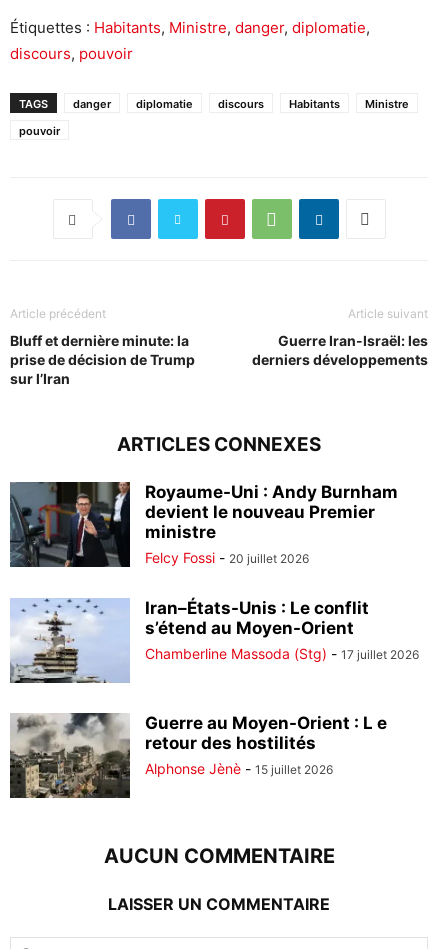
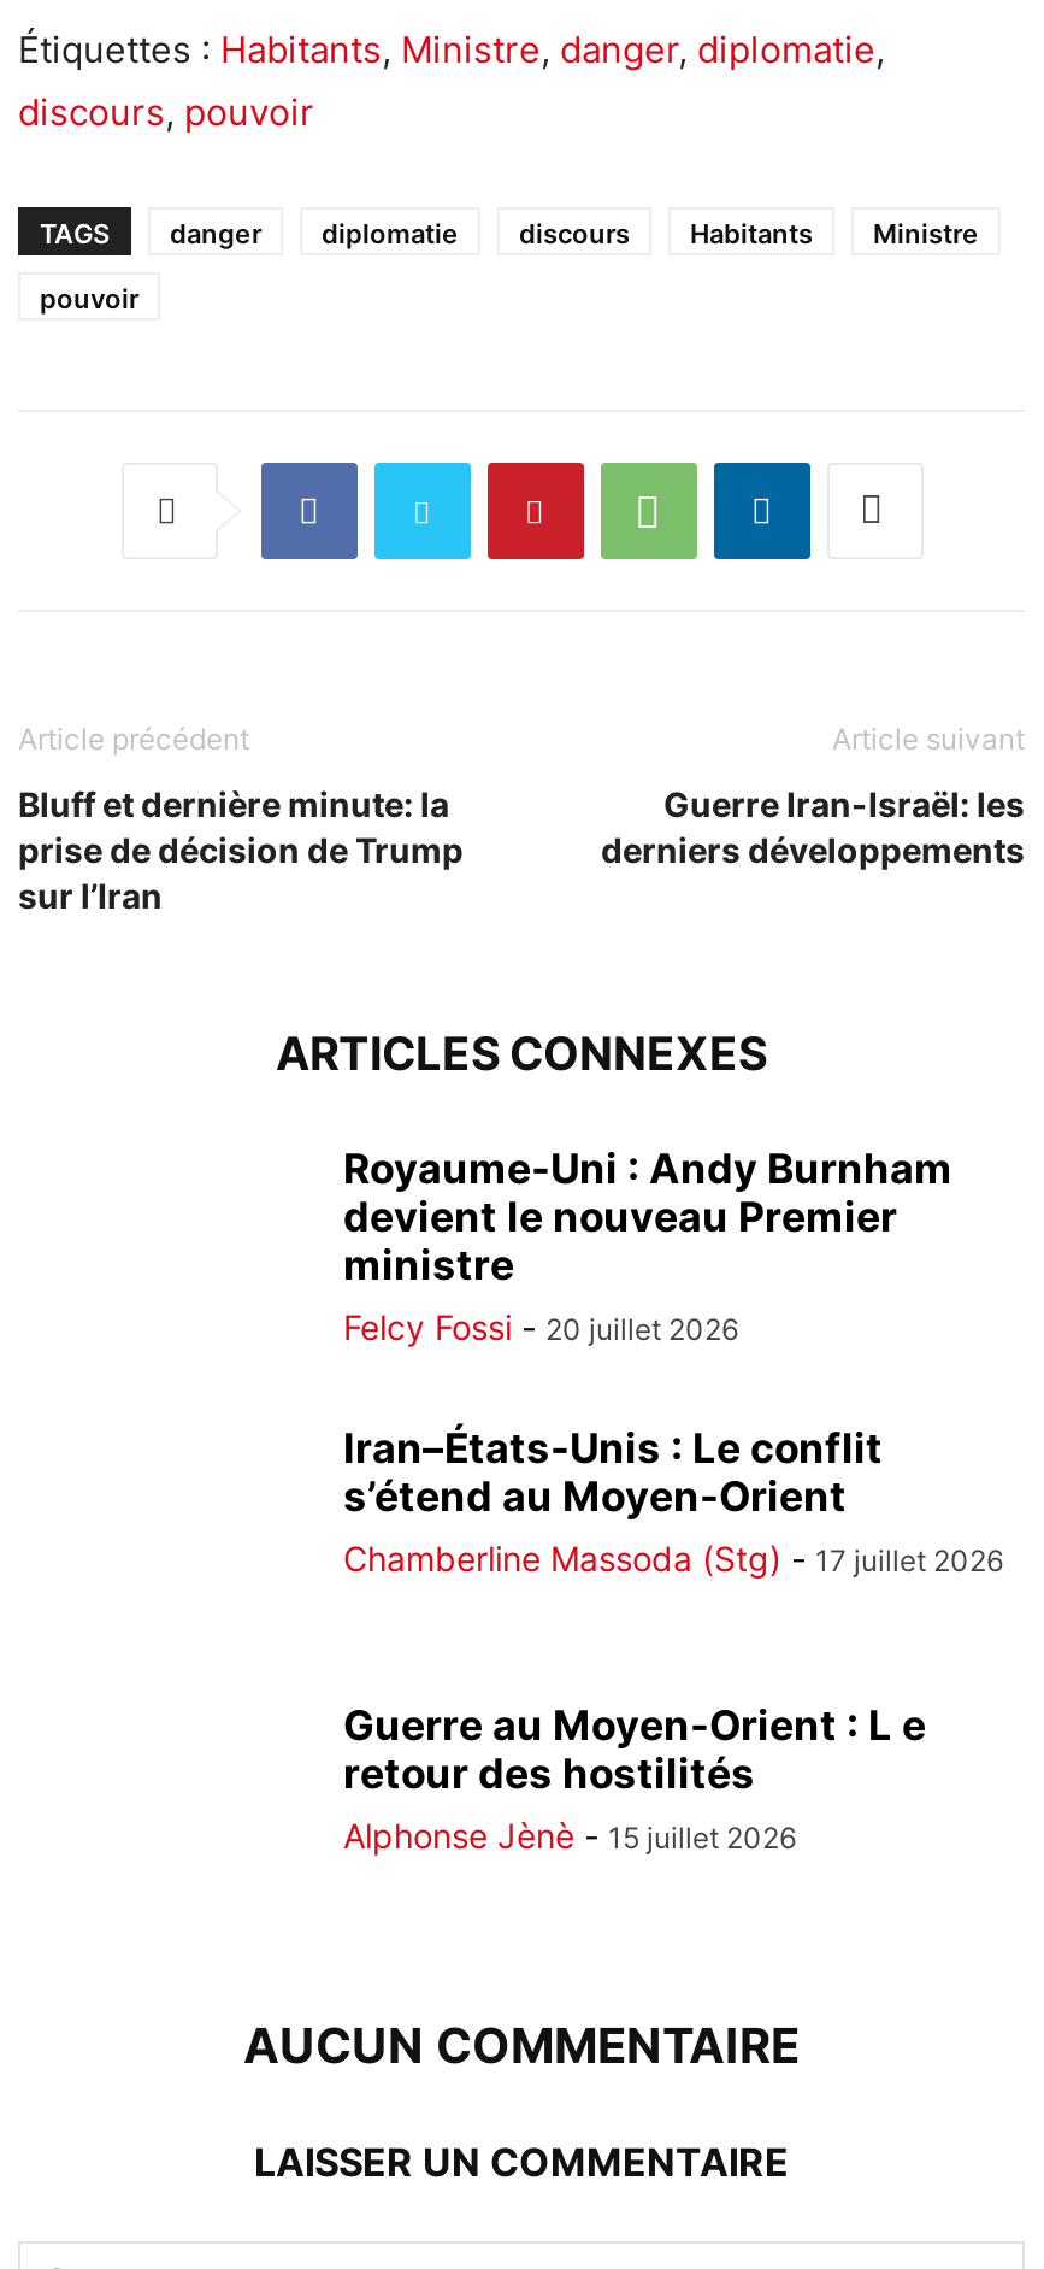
- [image]

- [image]

- [image]
